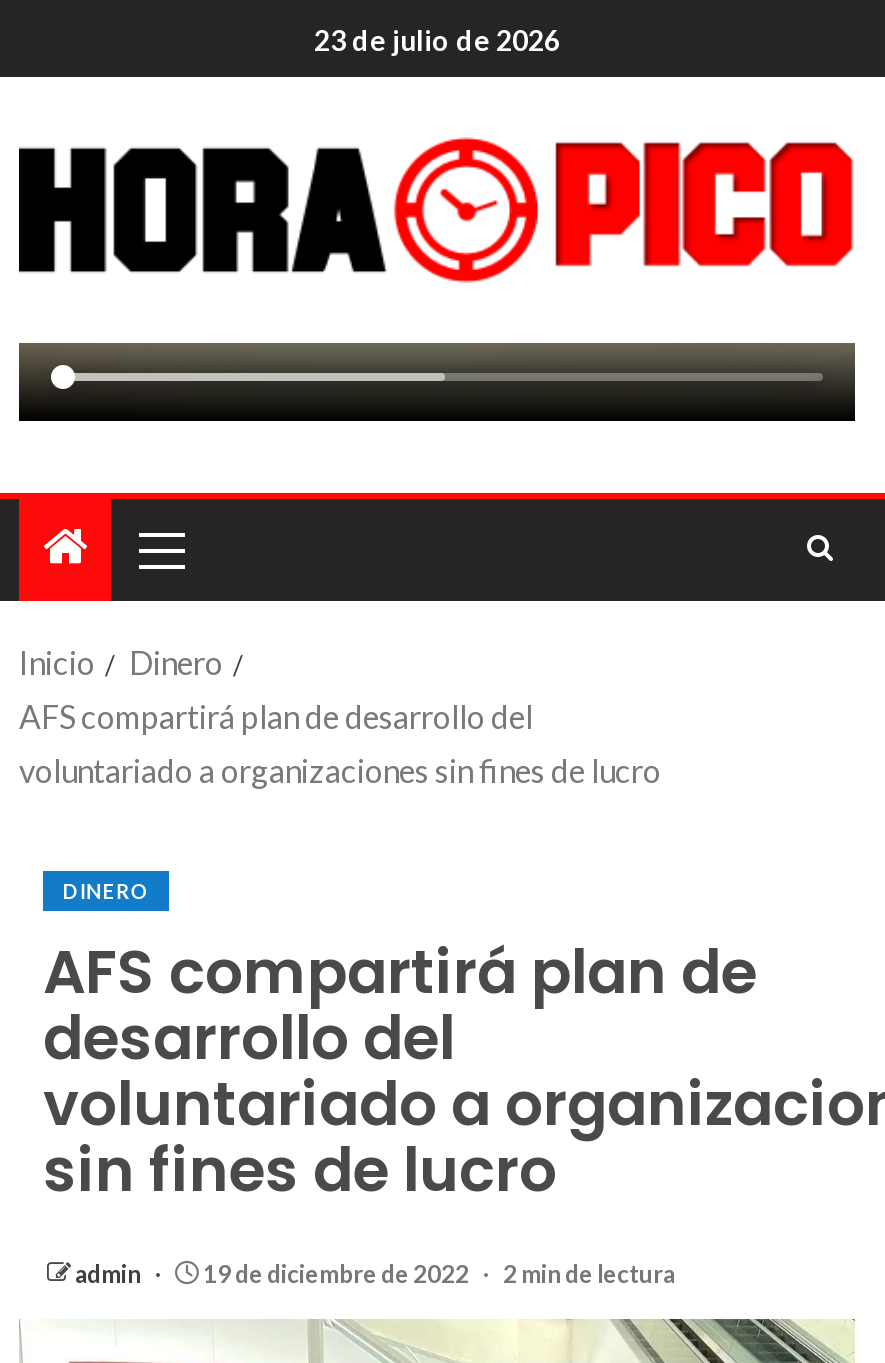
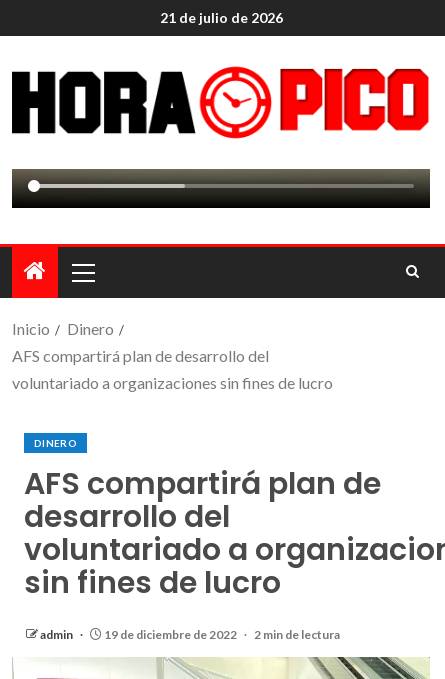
- 23 de julio de 2026
+ 21 de julio de 2026
